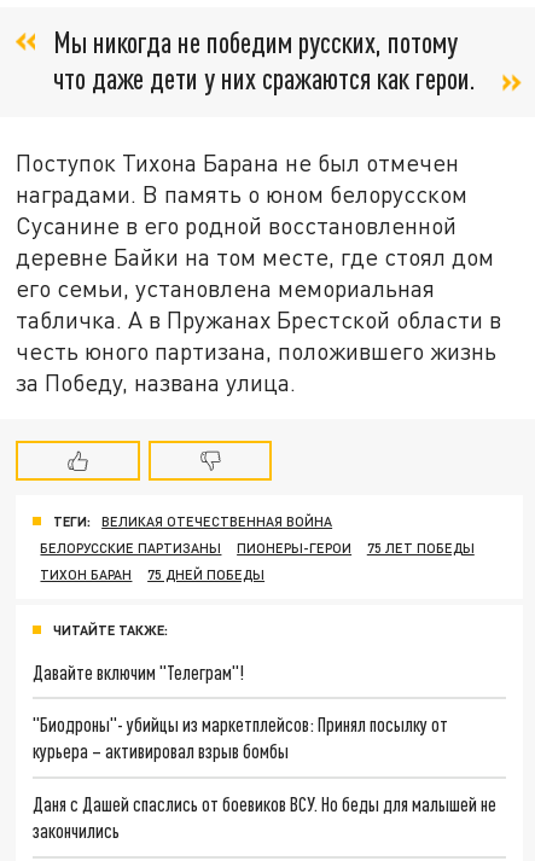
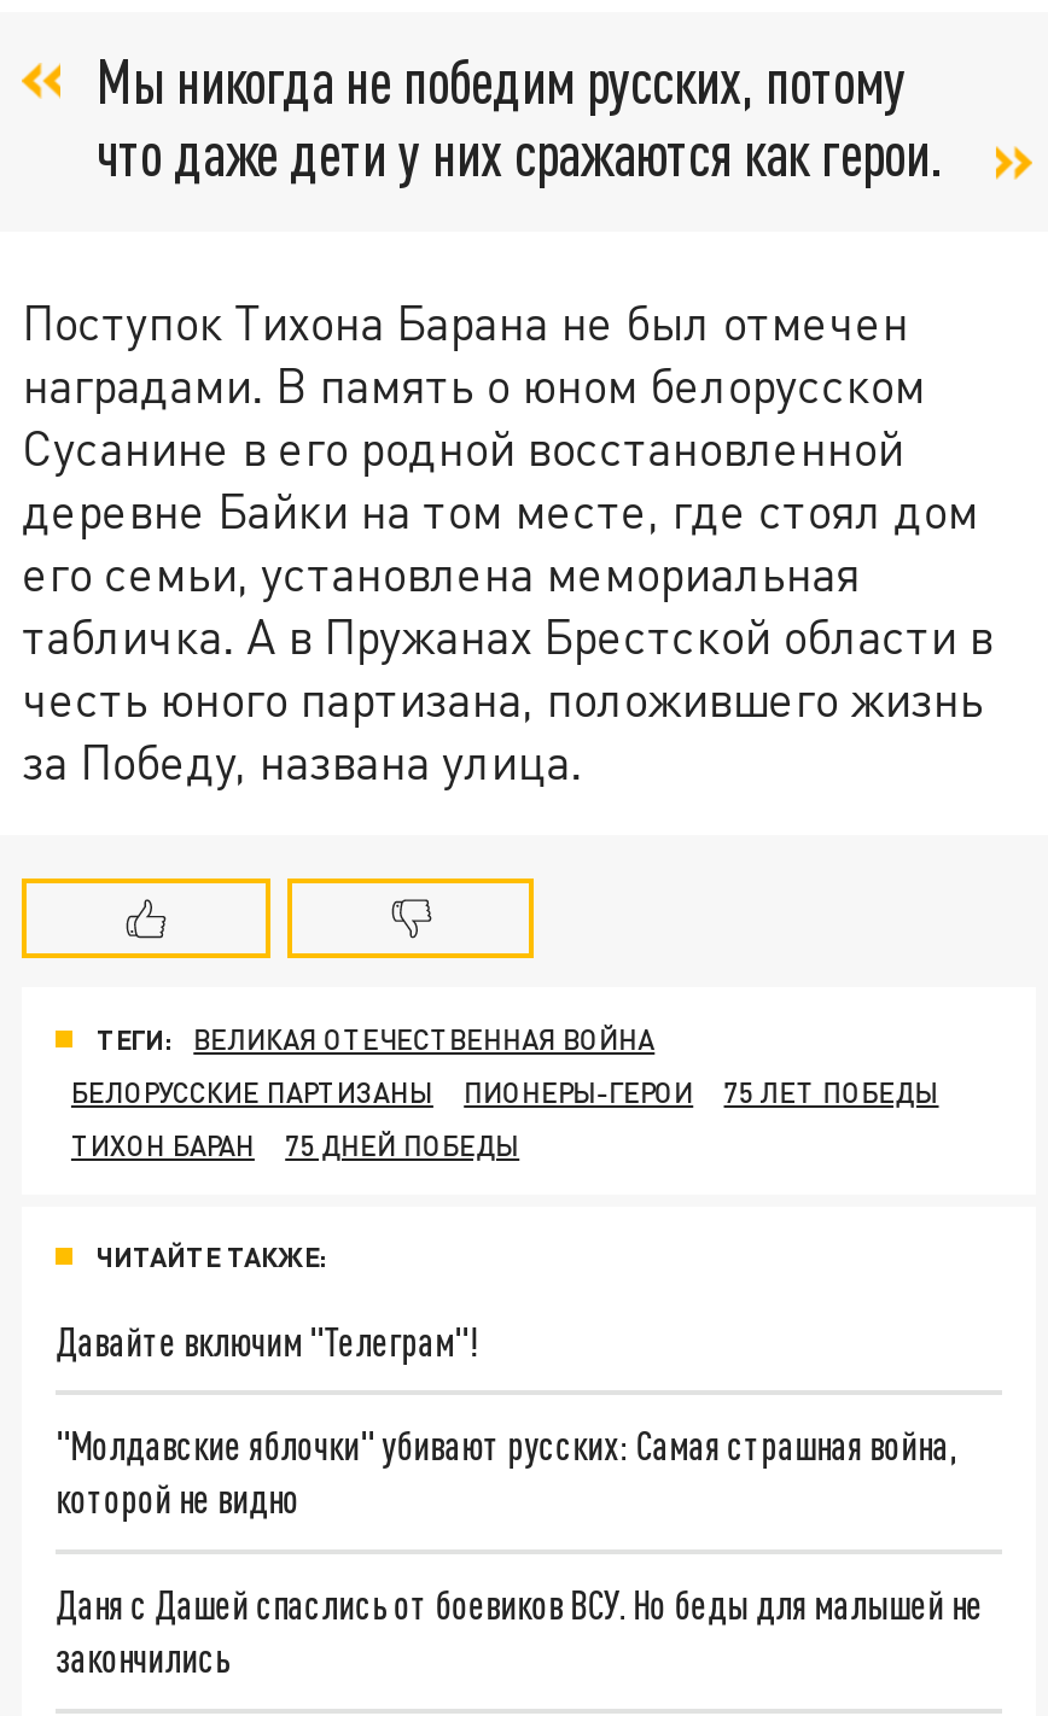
- "Биодроны"- убийцы из маркетплейсов: Принял посылку от
- курьера – активировал взрыв бомбы
+ "Молдавские яблочки" убивают русских: Самая страшная война,
+ которой не видно
